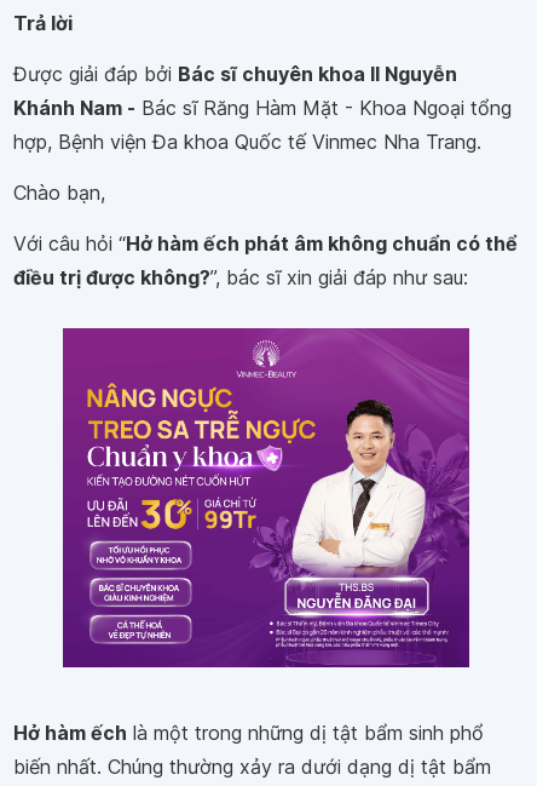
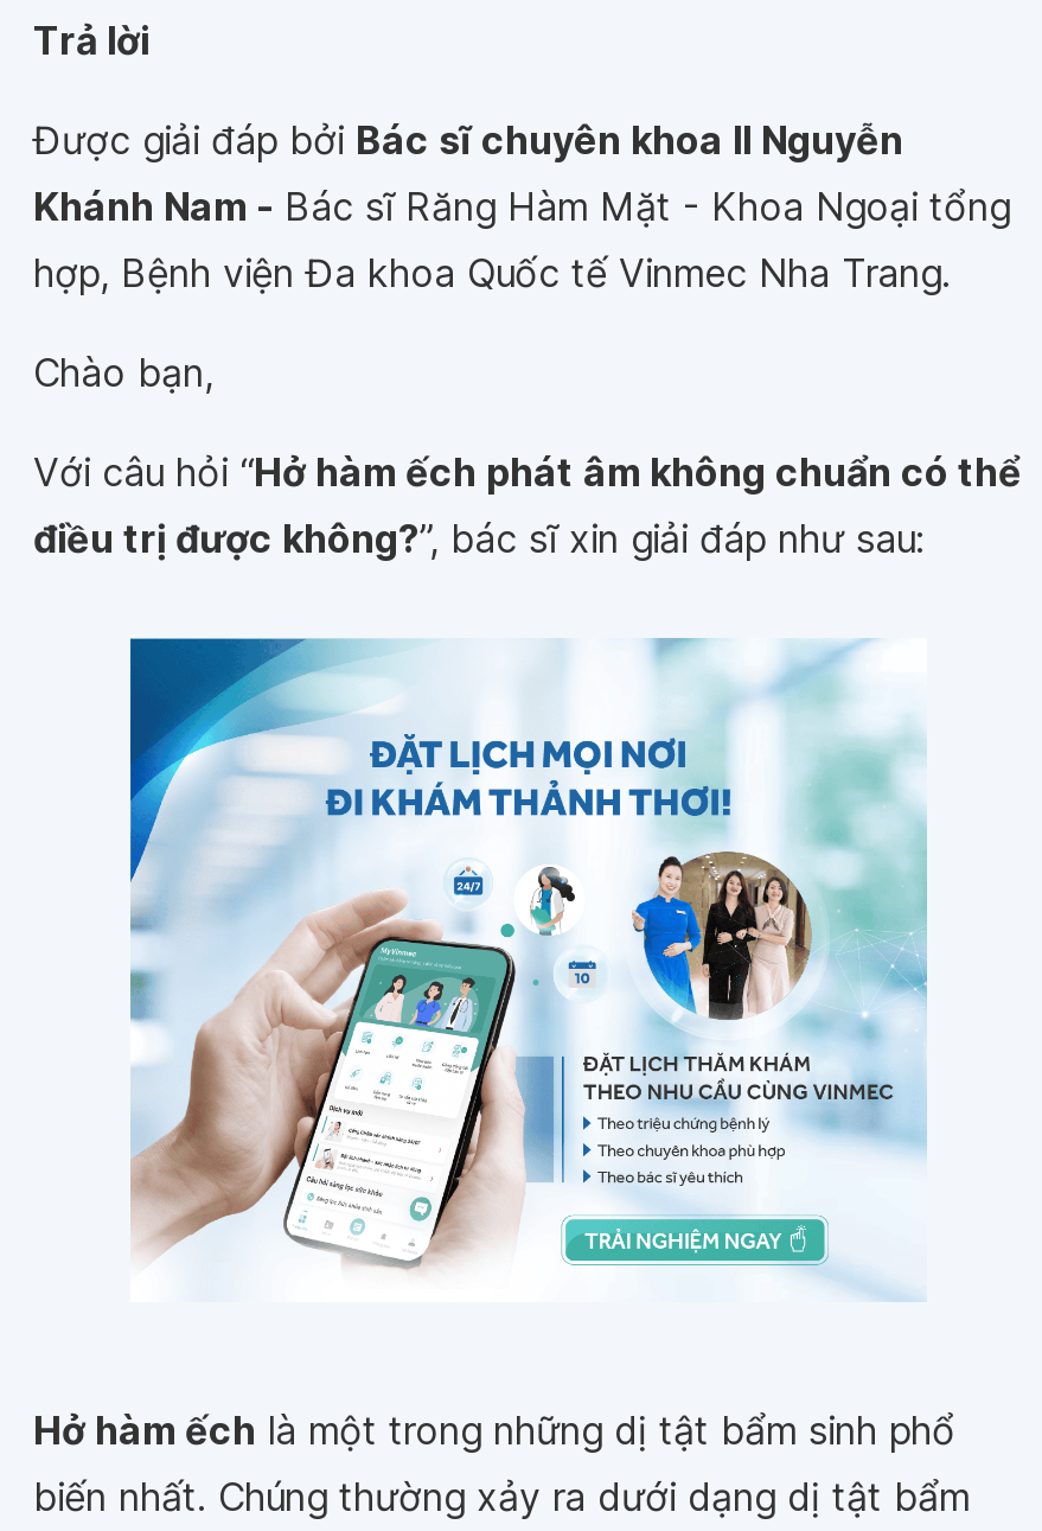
- [image]
+ [image]
